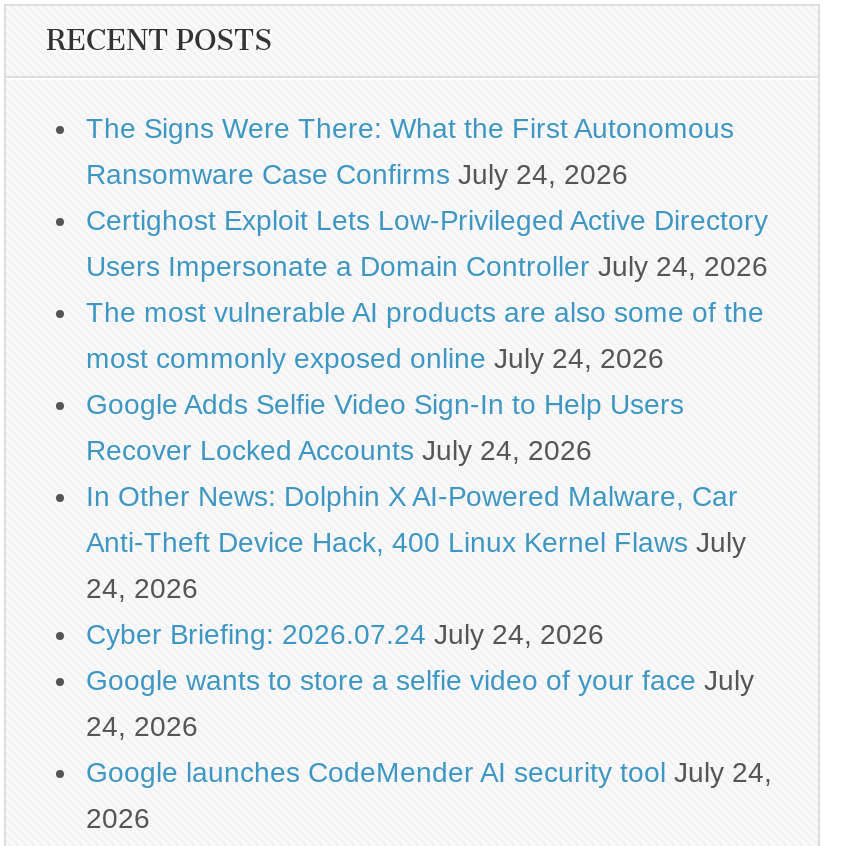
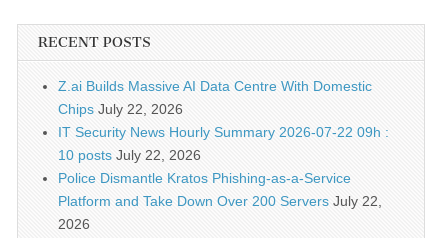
- The Signs Were There: What the First Autonomous
- Ransomware Case Confirms July 24, 2026
- Certighost Exploit Lets Low-Privileged Active Directory
- Users Impersonate a Domain Controller July 24, 2026
- The most vulnerable AI products are also some of the
- most commonly exposed online July 24, 2026
- Google Adds Selfie Video Sign-In to Help Users
- Recover Locked Accounts July 24, 2026
- In Other News: Dolphin X AI-Powered Malware, Car
- Anti-Theft Device Hack, 400 Linux Kernel Flaws July
- 24, 2026
- Cyber Briefing: 2026.07.24 July 24, 2026
- Google wants to store a selfie video of your face July
- 24, 2026
- Google launches CodeMender AI security tool July 24,
+ Z.ai Builds Massive AI Data Centre With Domestic
+ Chips July 22, 2026
+ IT Security News Hourly Summary 2026-07-22 09h :
+ 10 posts July 22, 2026
+ Police Dismantle Kratos Phishing-as-a-Service
+ Platform and Take Down Over 200 Servers July 22,
